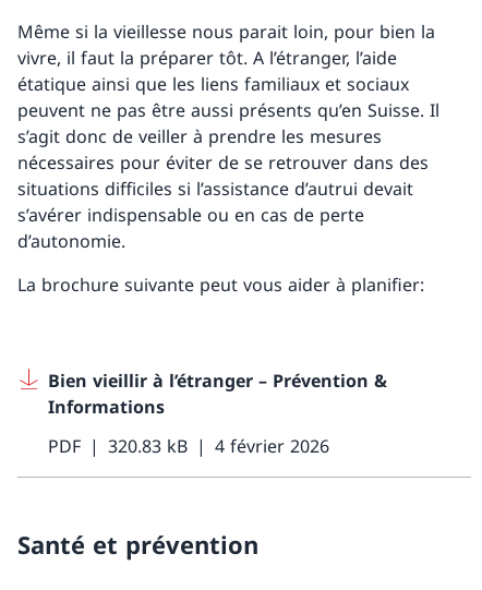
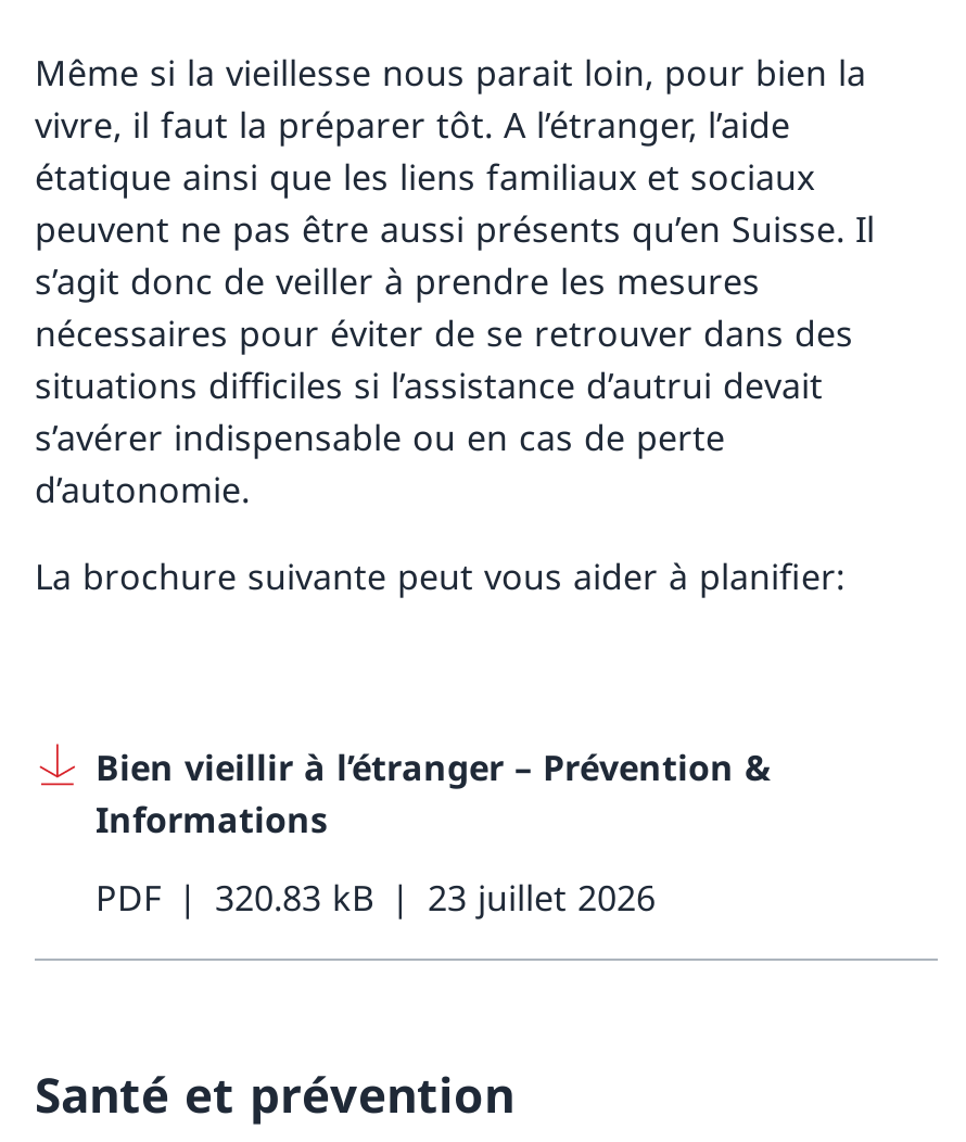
- PDF 320.83 kB 4 février 2026
+ PDF 320.83 kB 23 juillet 2026
